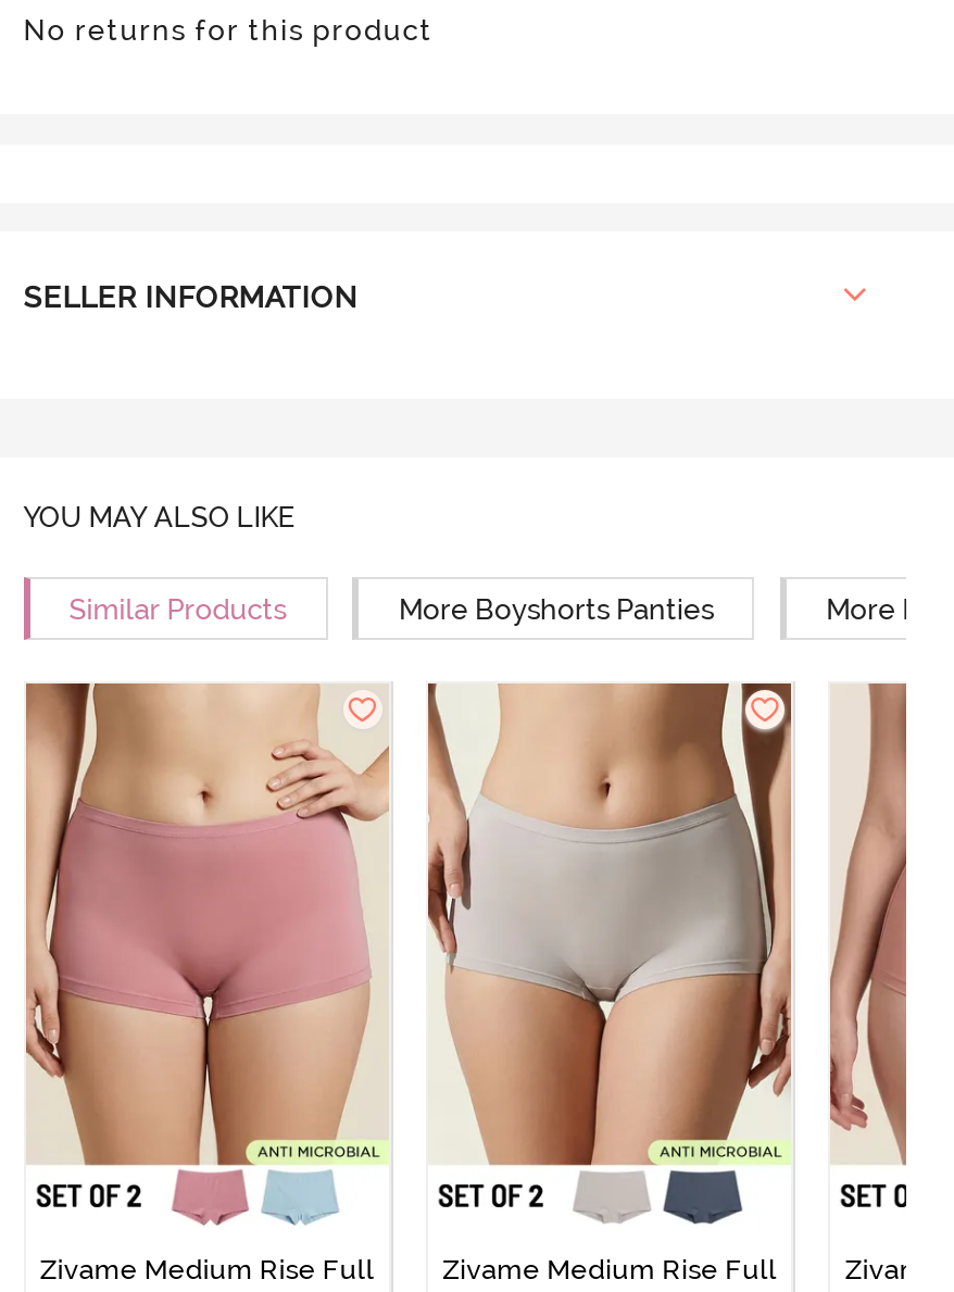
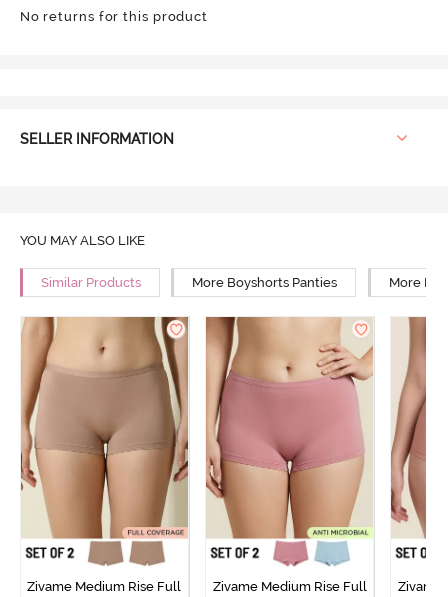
- [image]
+ [image]

- [image]
+ [image]
